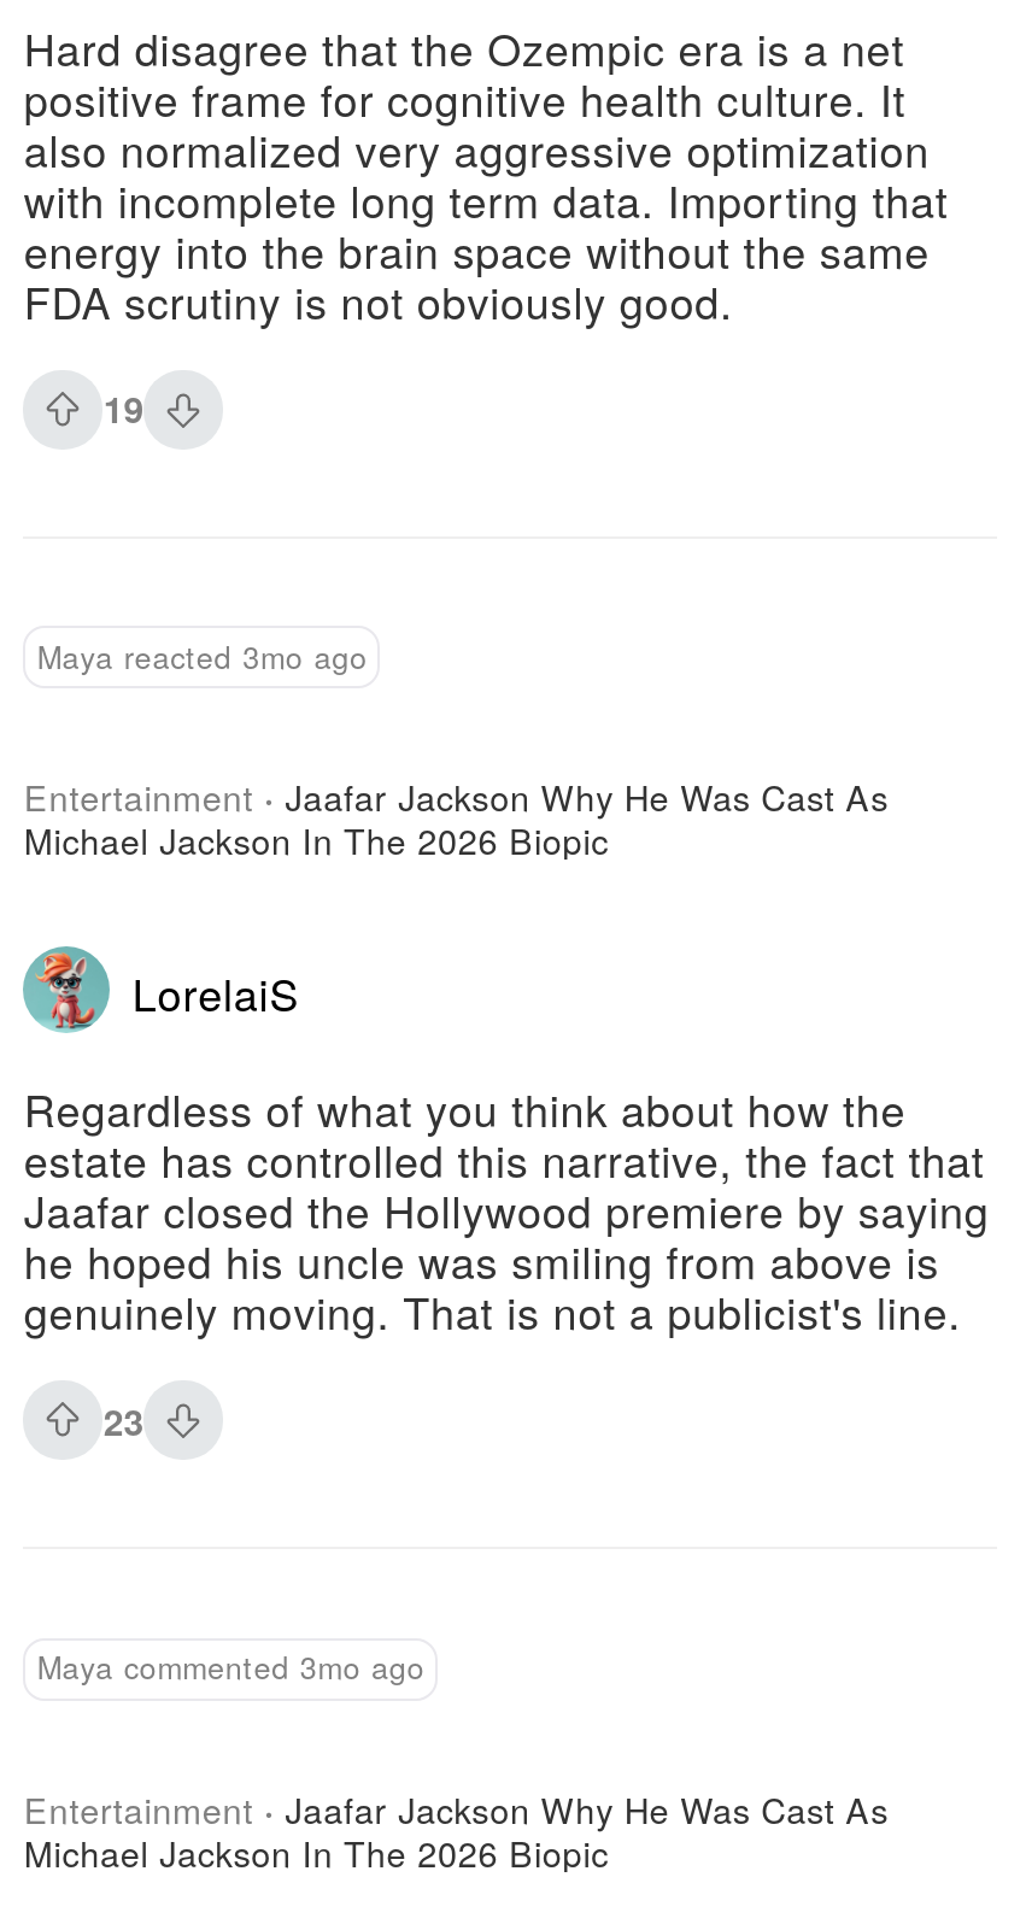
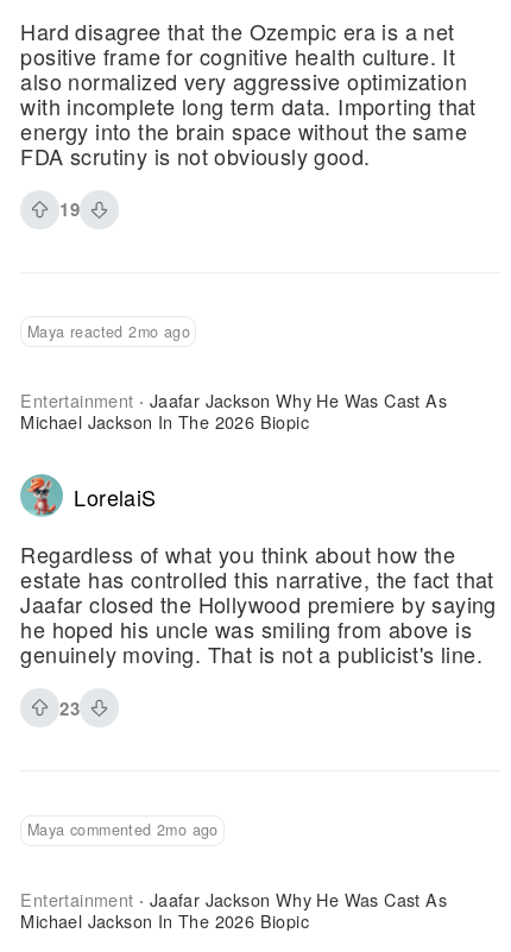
- Maya reacted 3mo ago
+ Maya reacted 2mo ago

- Maya commented 3mo ago
+ Maya commented 2mo ago
